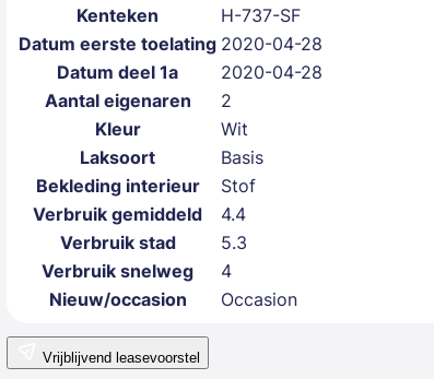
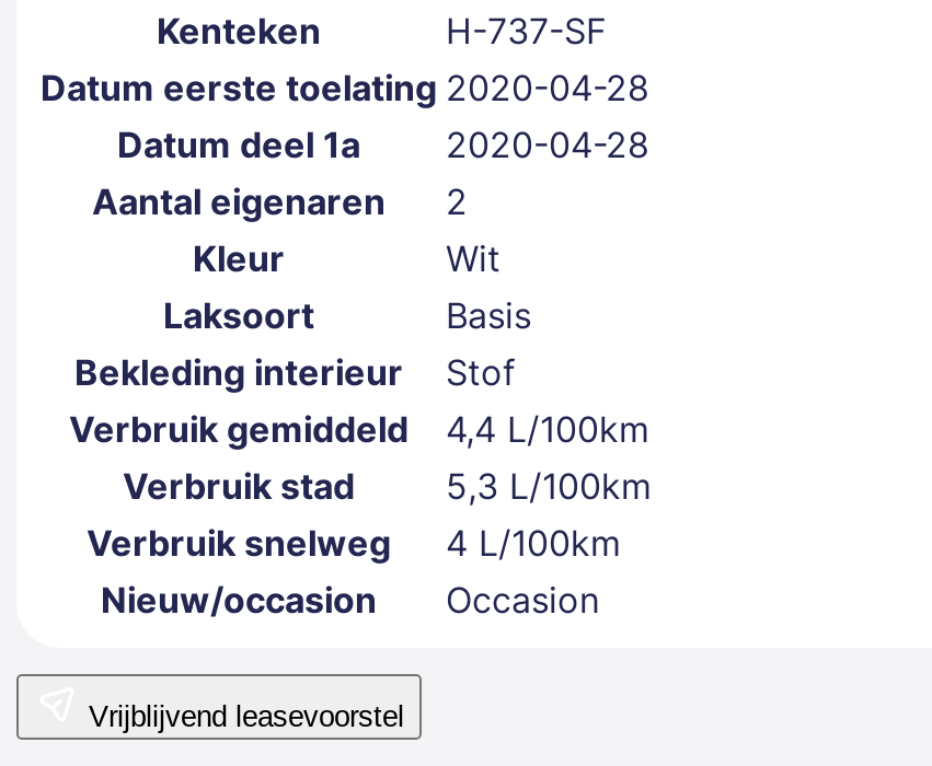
- Verbruik gemiddeld 4.4
+ Verbruik gemiddeld 4,4 L/100km

- Verbruik stad 5.3
+ Verbruik stad 5,3 L/100km

- Verbruik snelweg 4
+ Verbruik snelweg 4 L/100km
